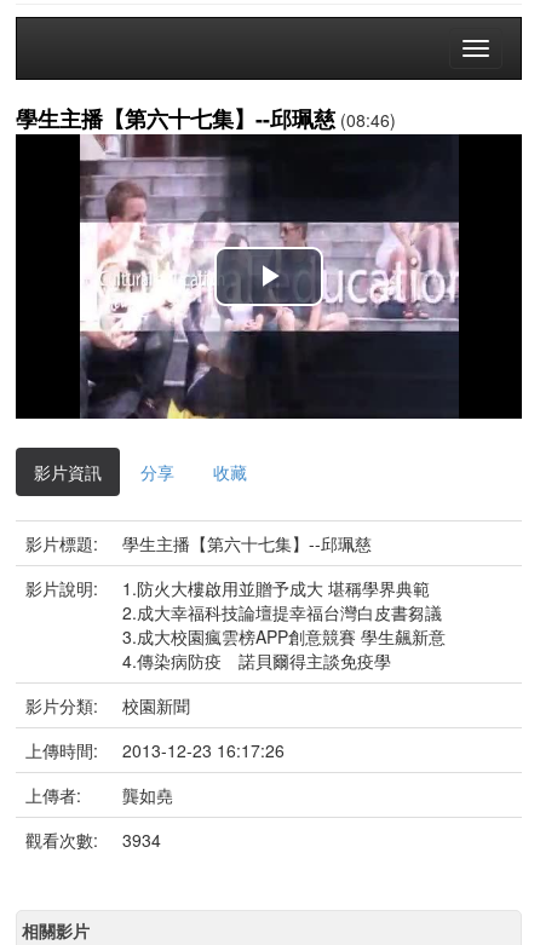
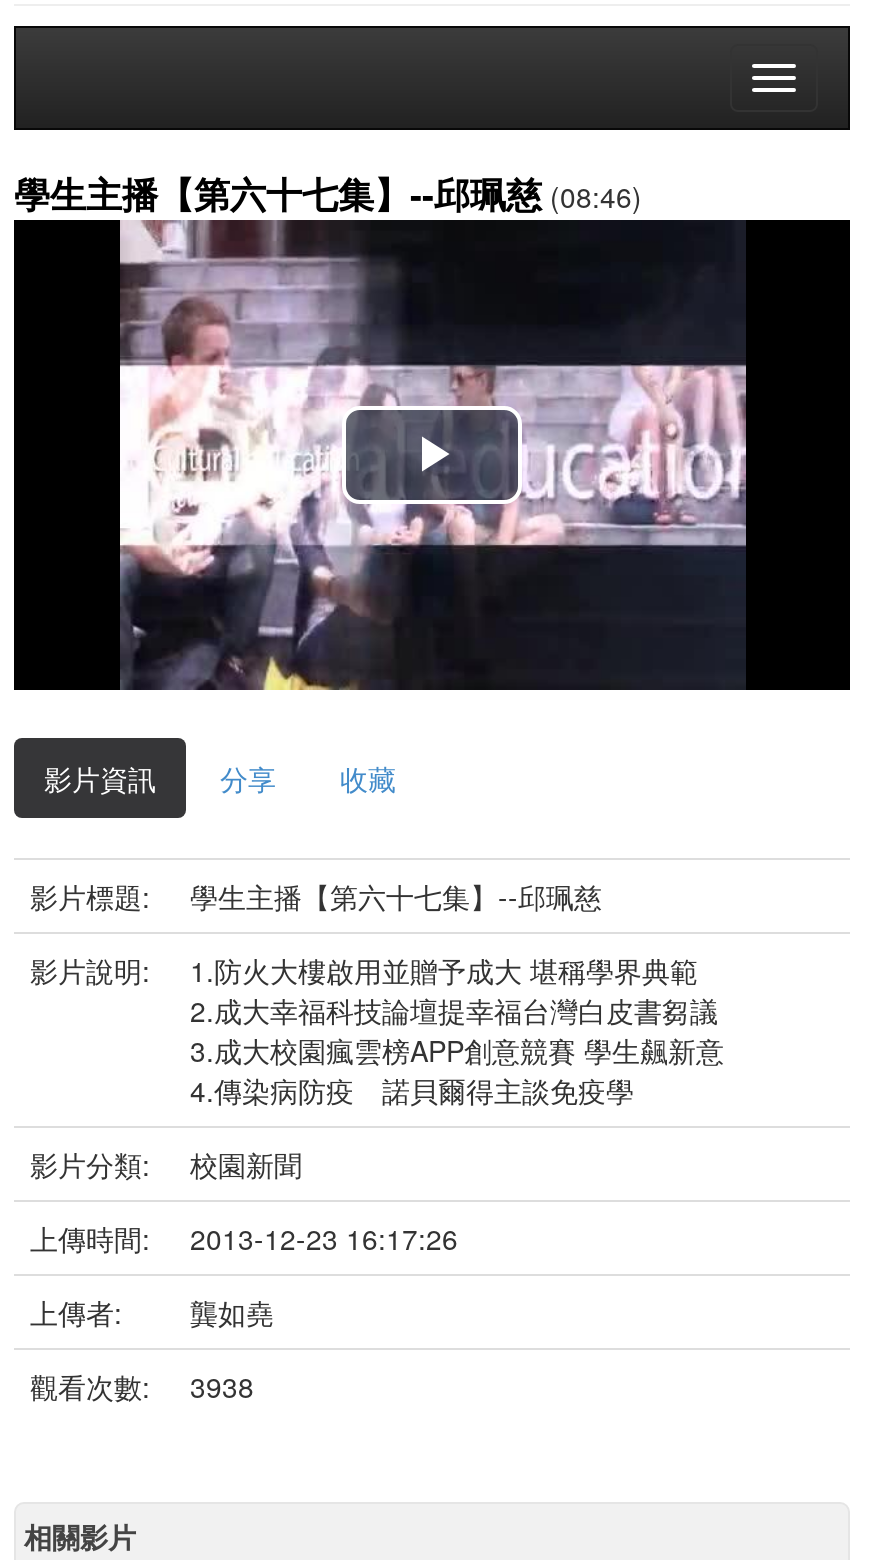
- 觀看次數: 3934
+ 觀看次數: 3938
